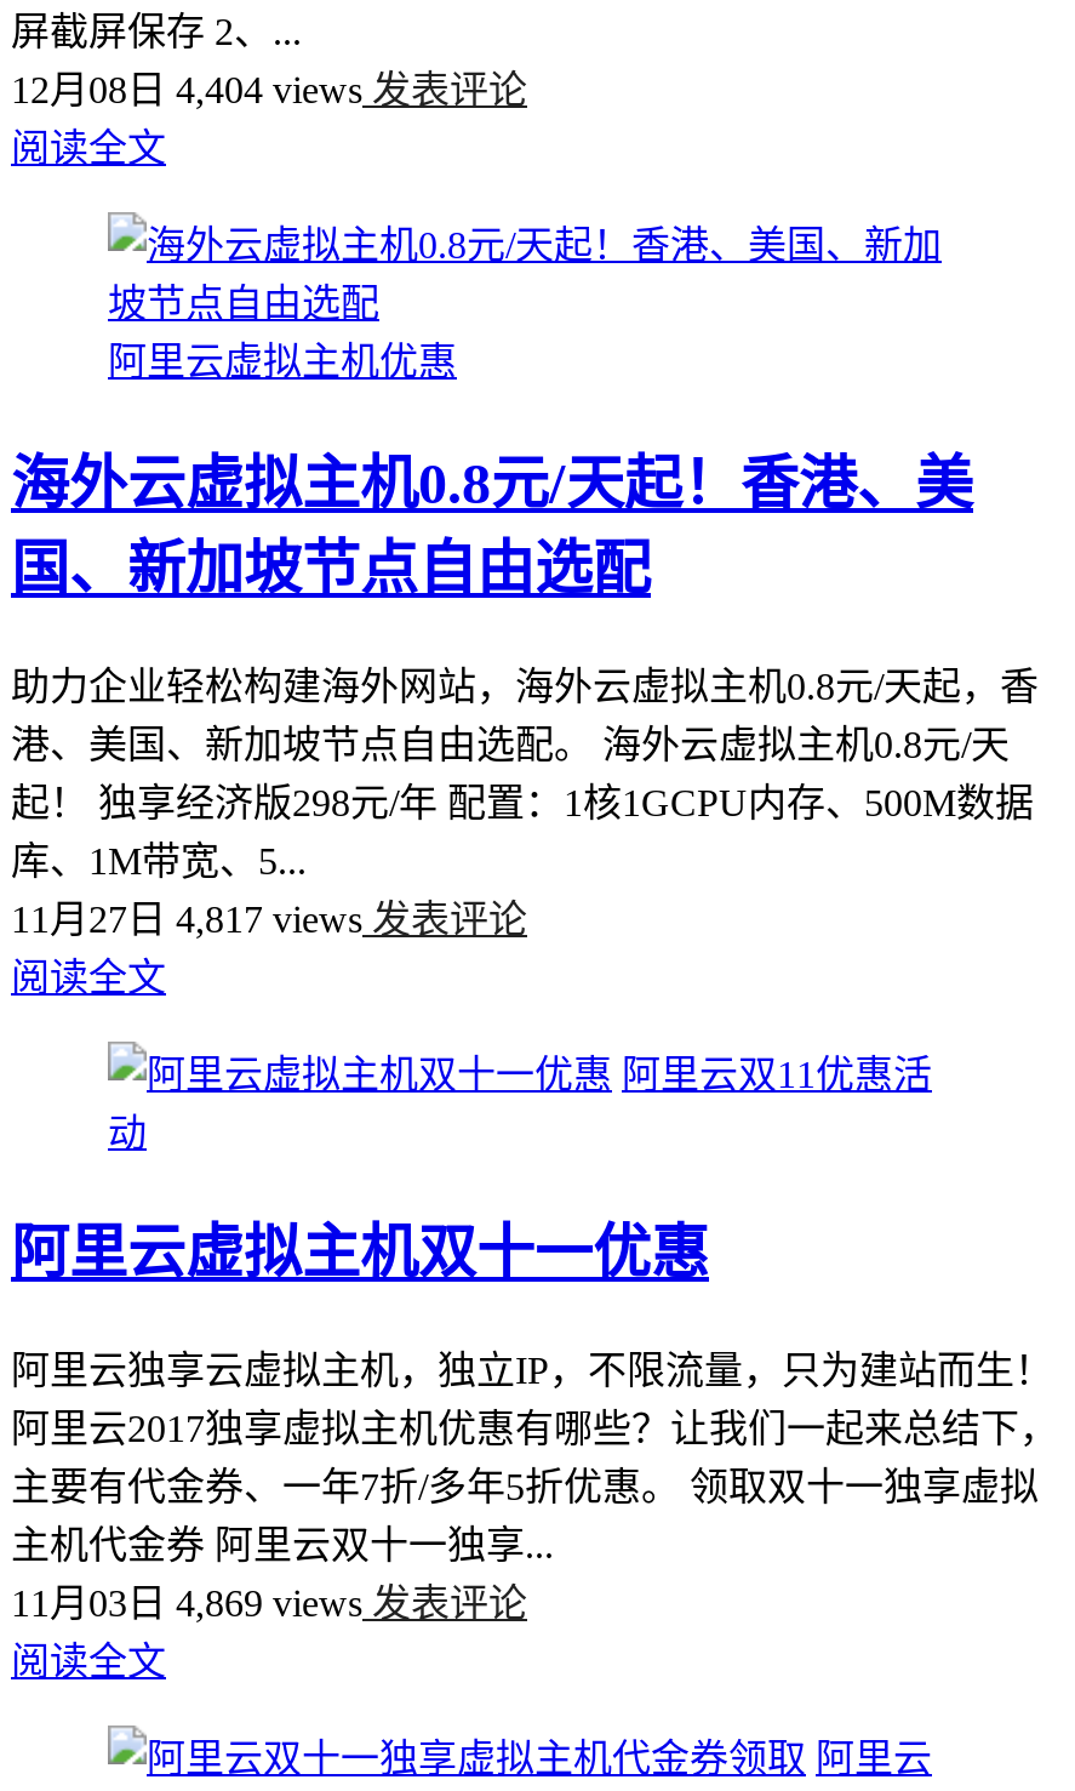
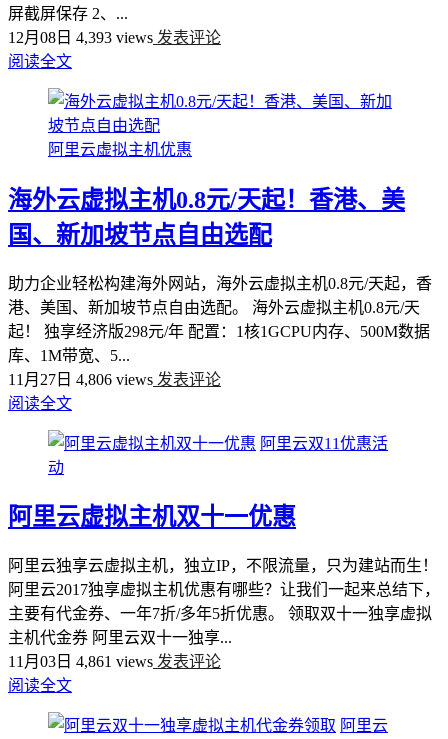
- 12月08日4,404 views发表评论
+ 12月08日4,393 views发表评论

- 11月27日4,817 views发表评论
+ 11月27日4,806 views发表评论

- 11月03日4,869 views发表评论
+ 11月03日4,861 views发表评论
